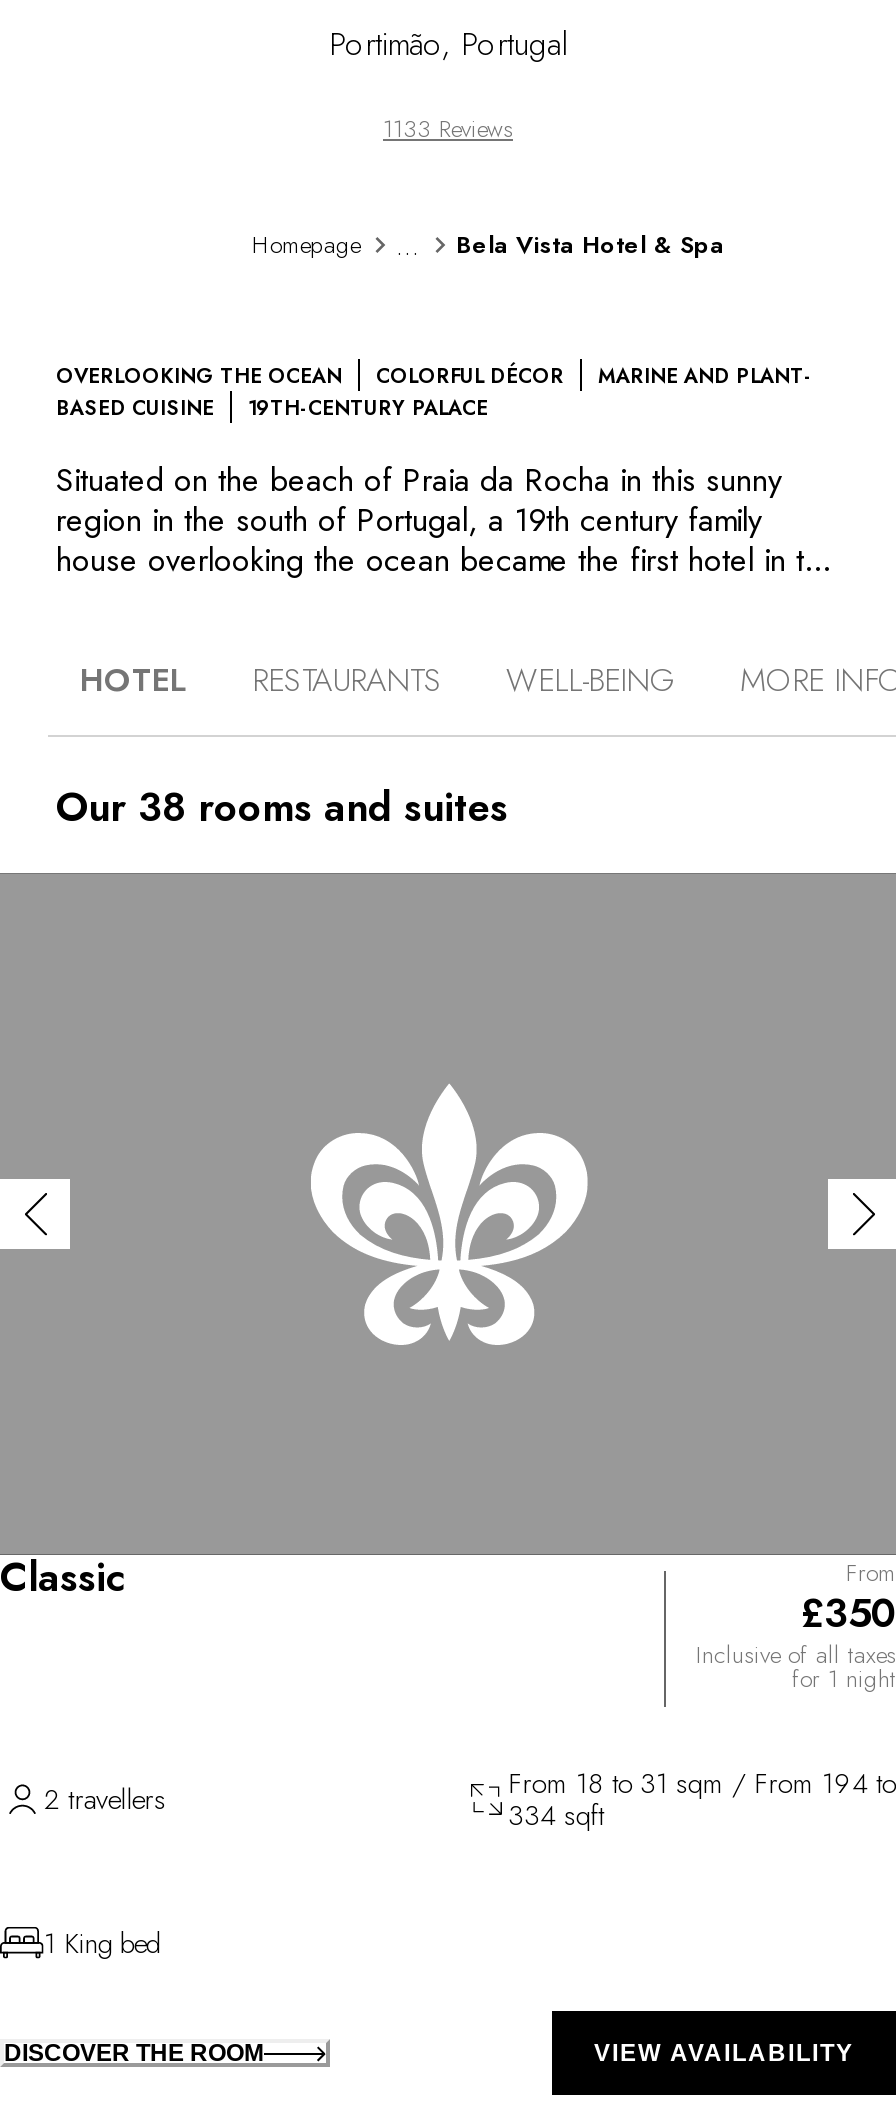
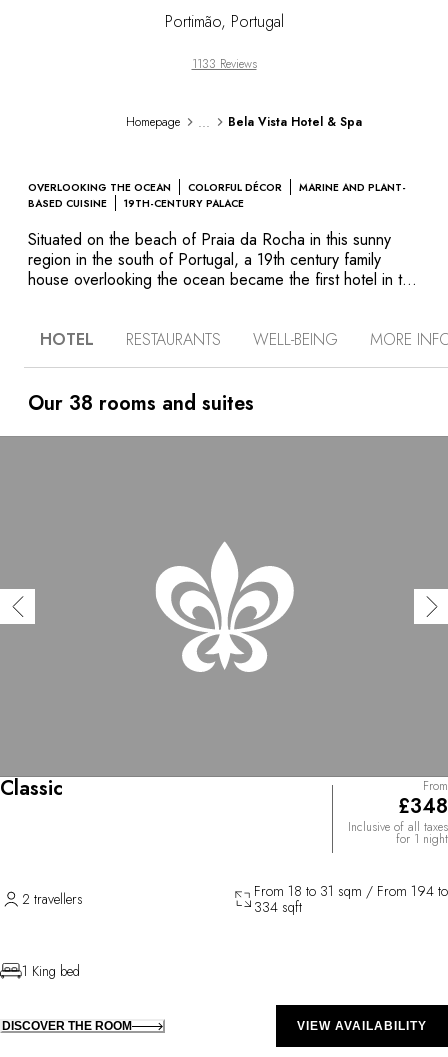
- £350
+ £348
